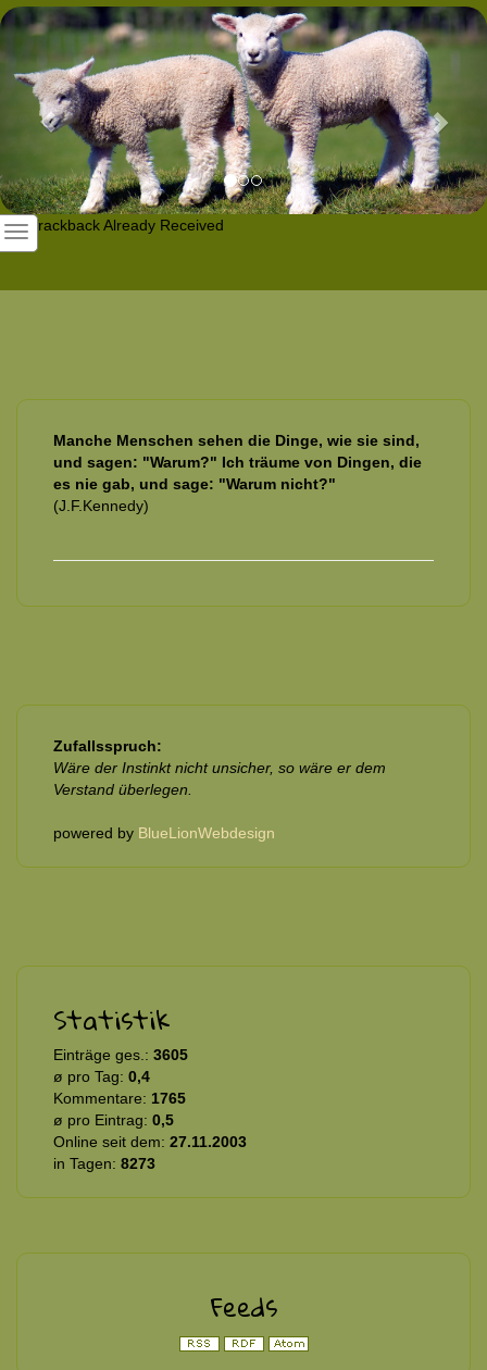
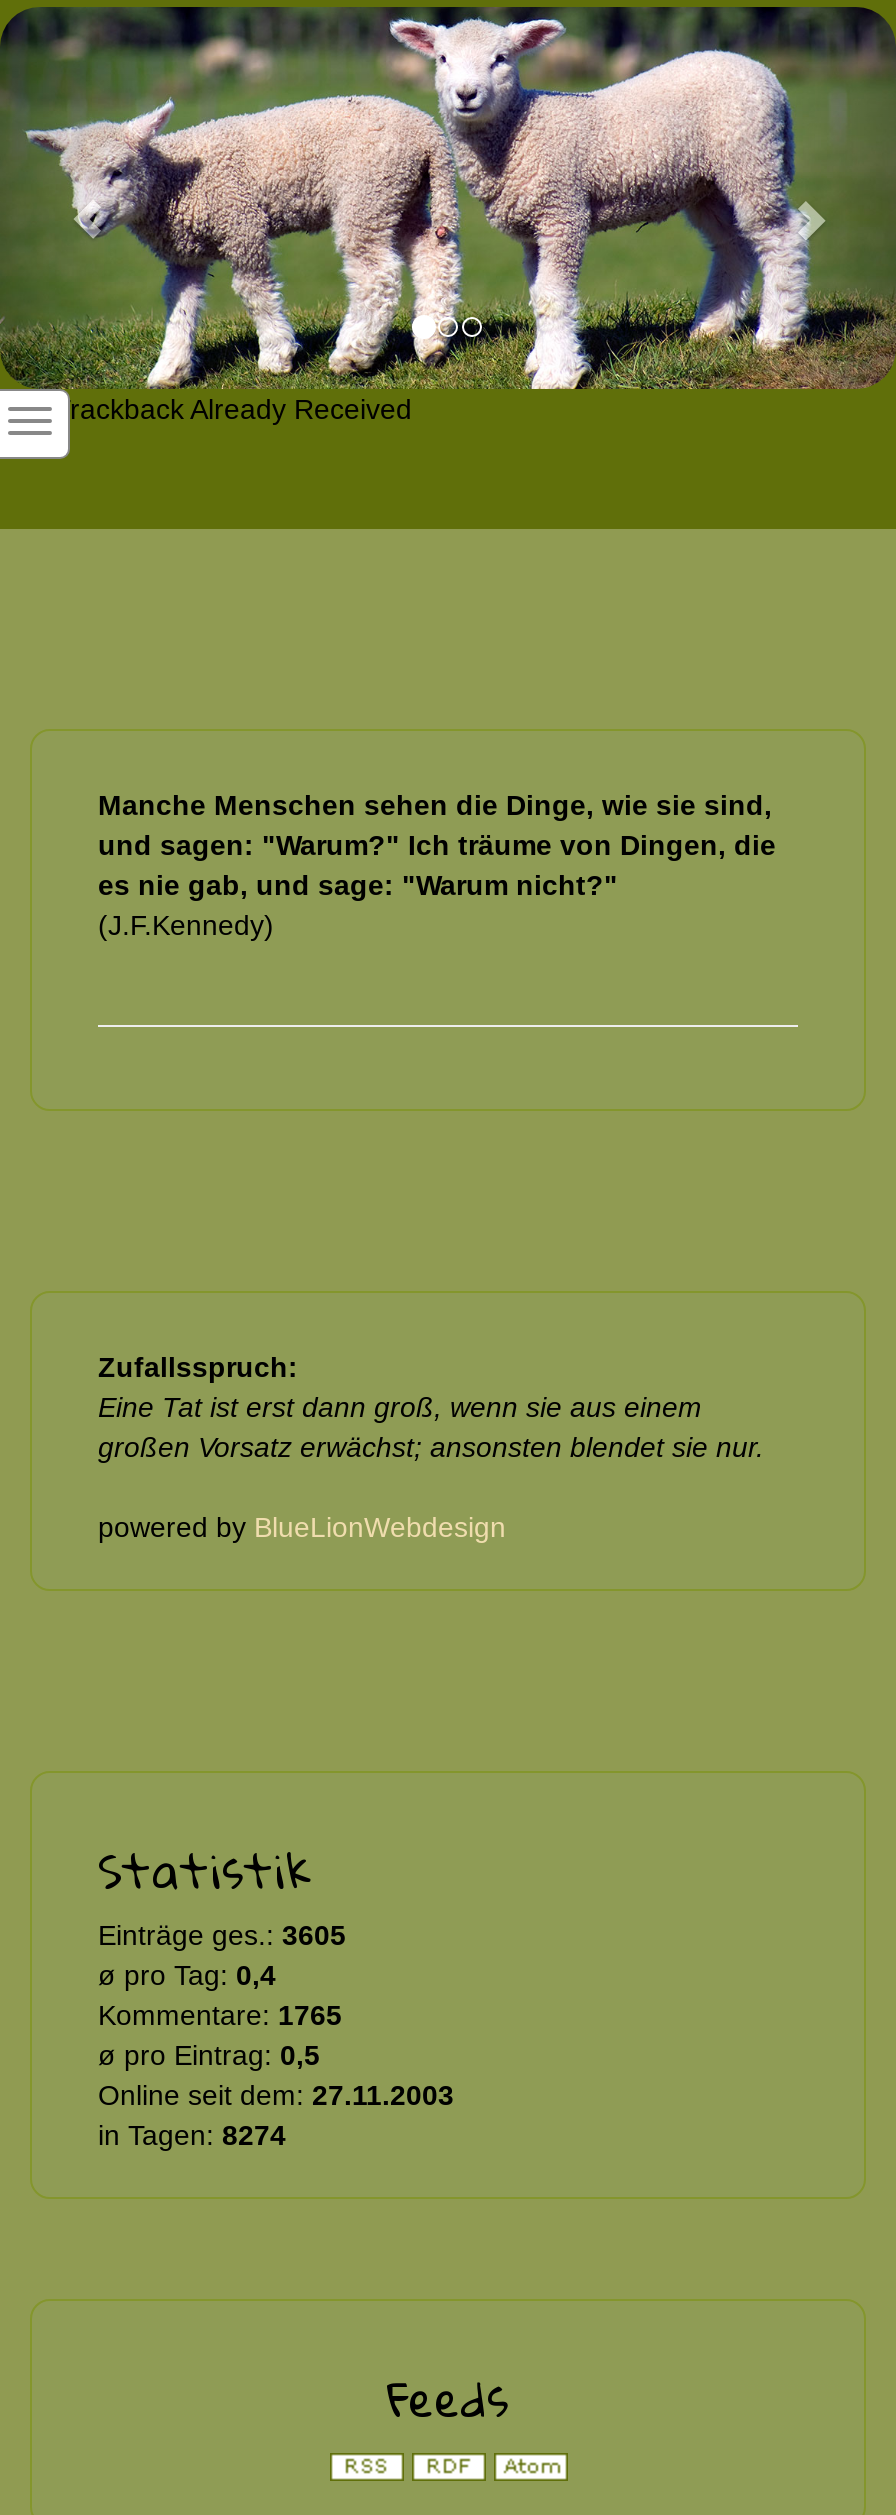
- Wäre der Instinkt nicht unsicher, so wäre er dem
- Verstand überlegen.
+ Eine Tat ist erst dann groß, wenn sie aus einem
+ großen Vorsatz erwächst; ansonsten blendet sie nur.

- in Tagen: 8273
+ in Tagen: 8274
